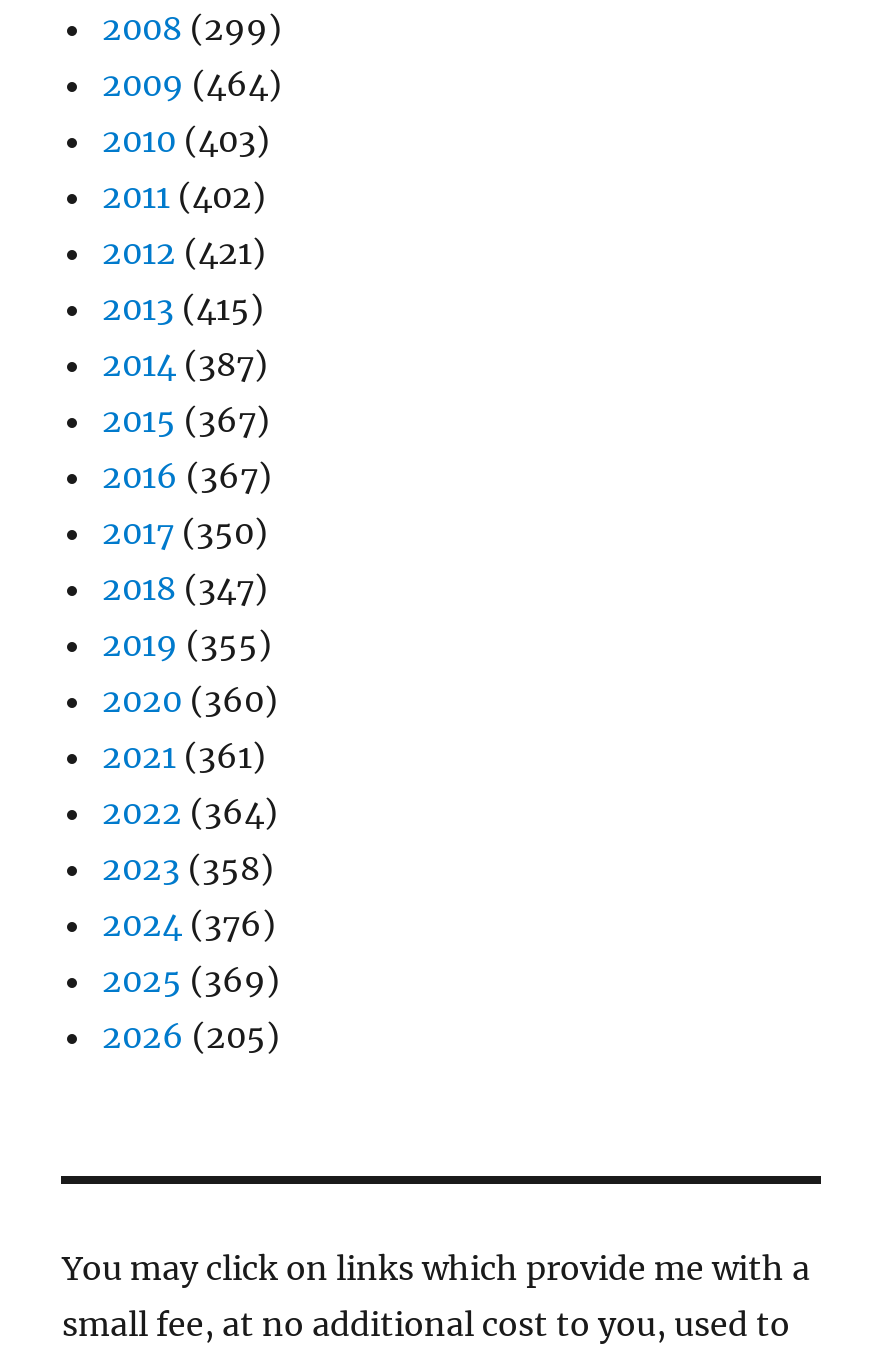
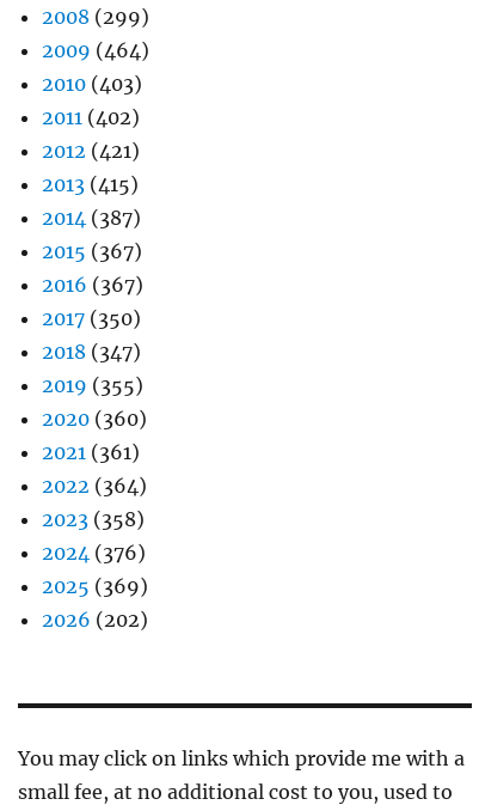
- 2026 (205)
+ 2026 (202)
